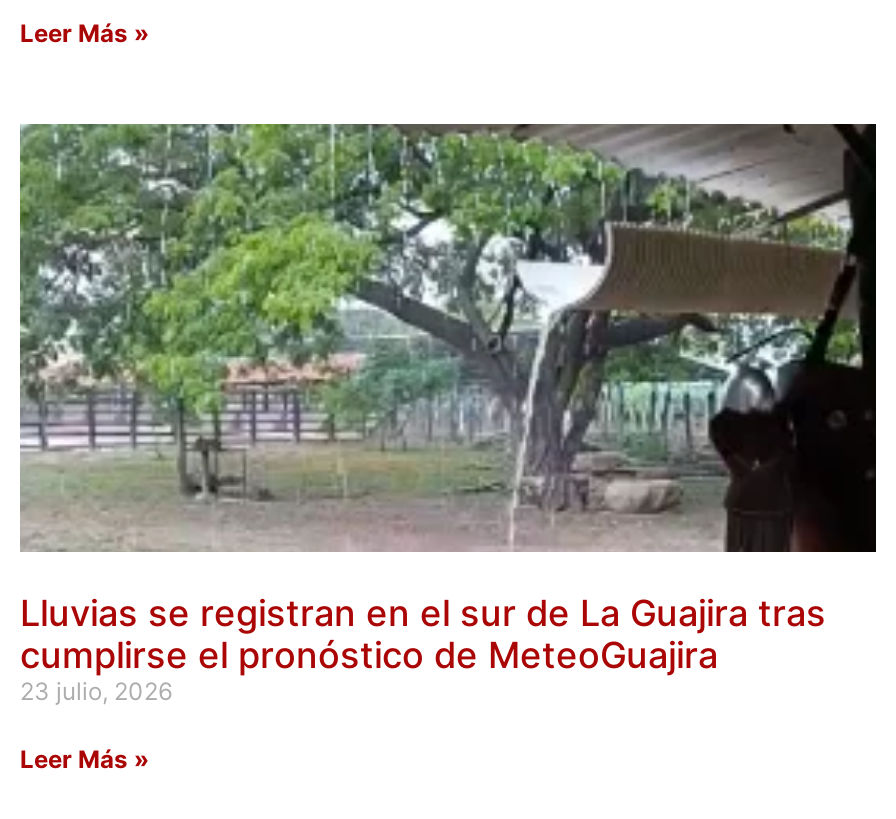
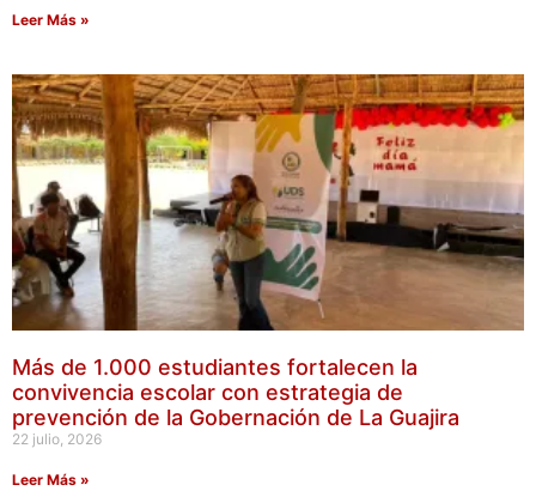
- [image]
- Lluvias se registran en el sur de La Guajira tras
- cumplirse el pronóstico de MeteoGuajira
- 23 julio, 2026
+ [image]
+ Más de 1.000 estudiantes fortalecen la
+ convivencia escolar con estrategia de
+ prevención de la Gobernación de La Guajira
+ 22 julio, 2026
